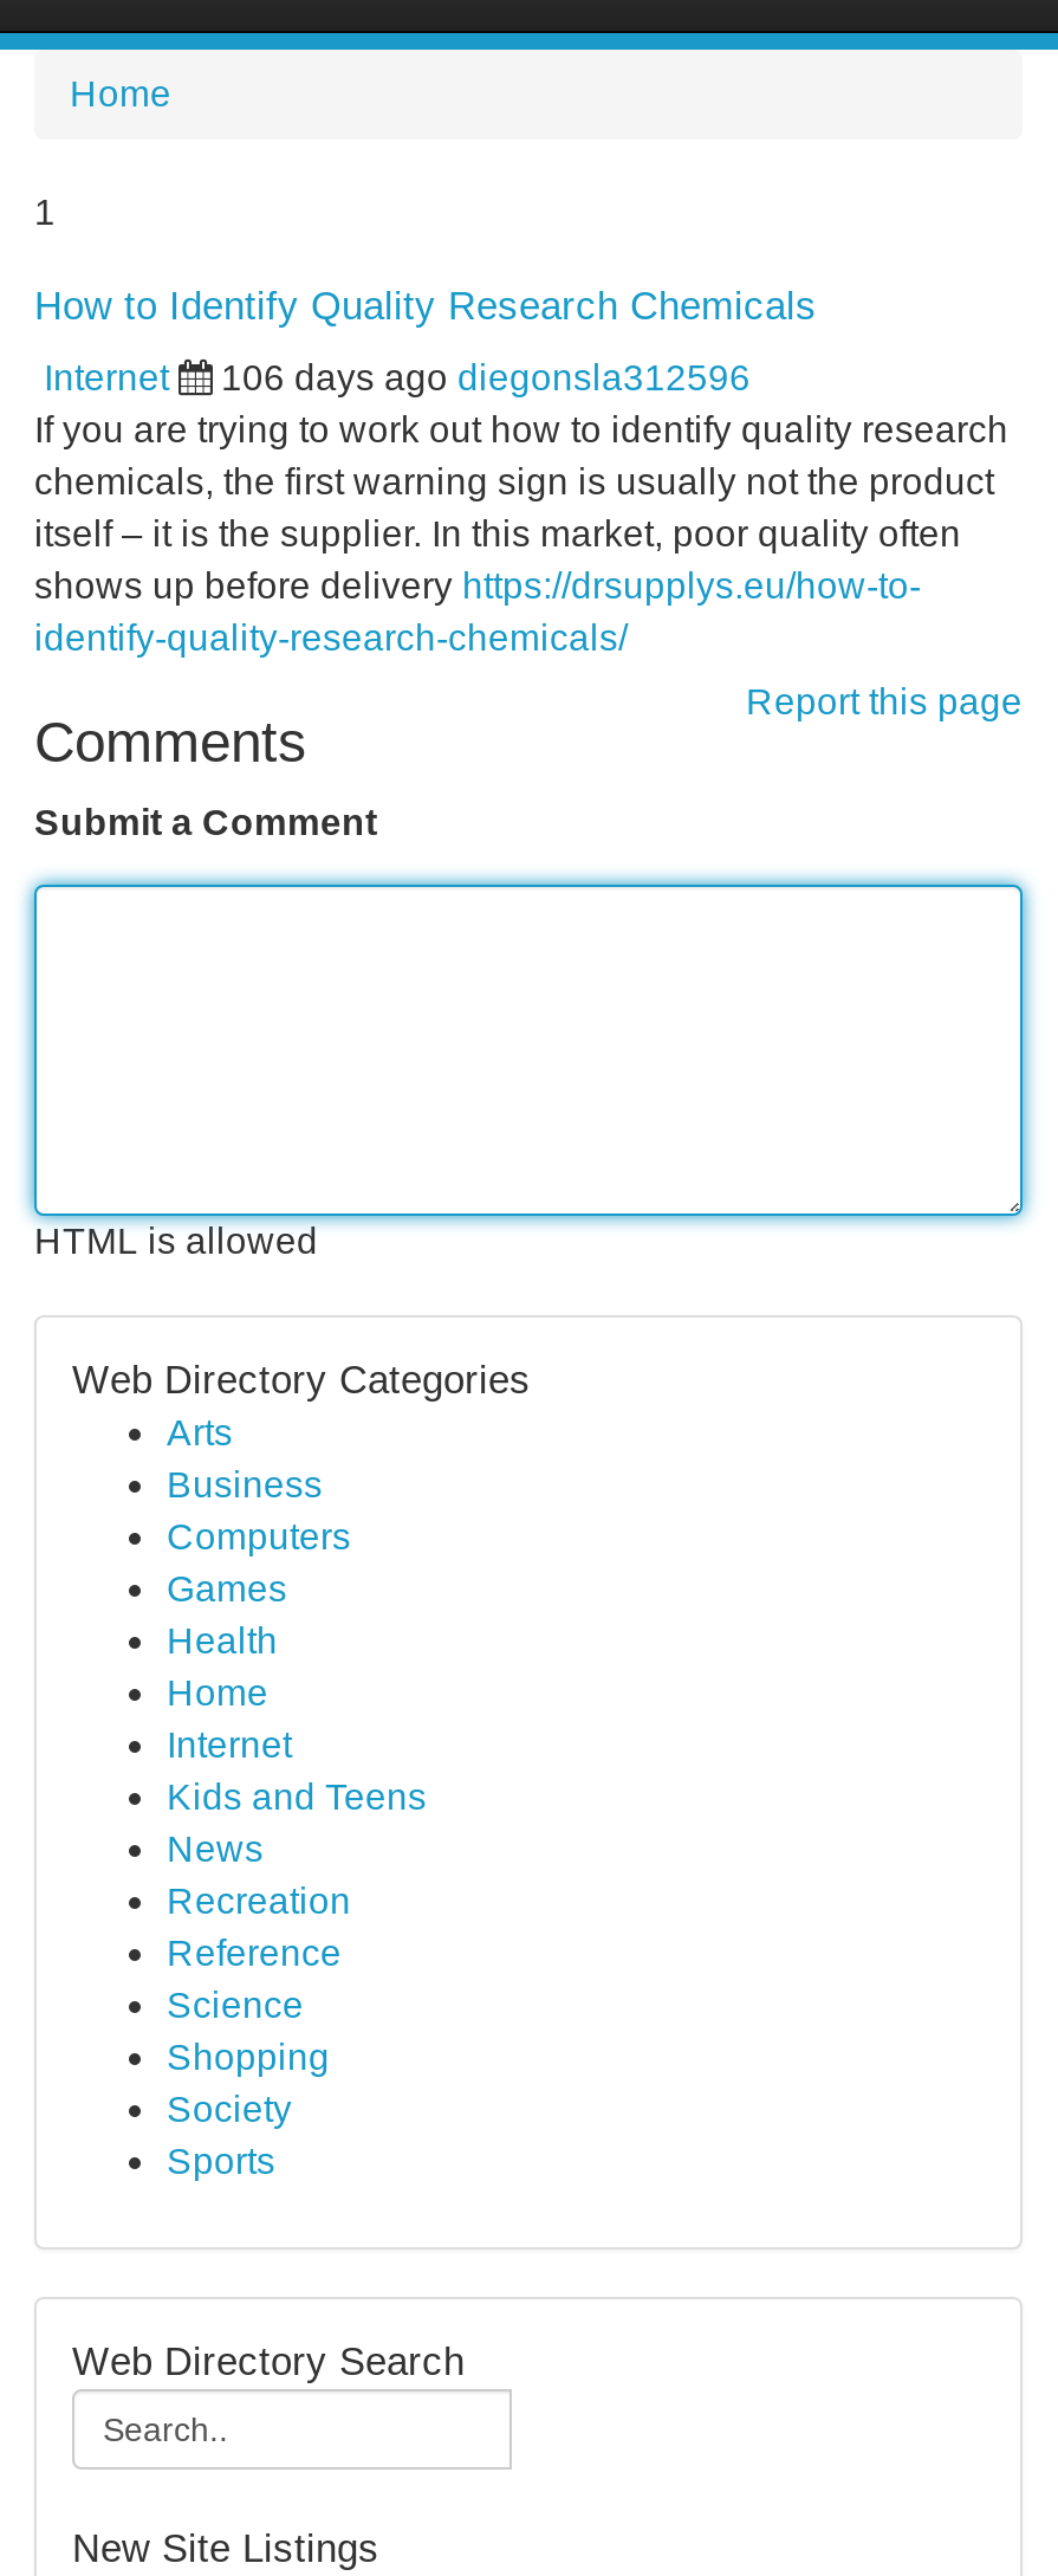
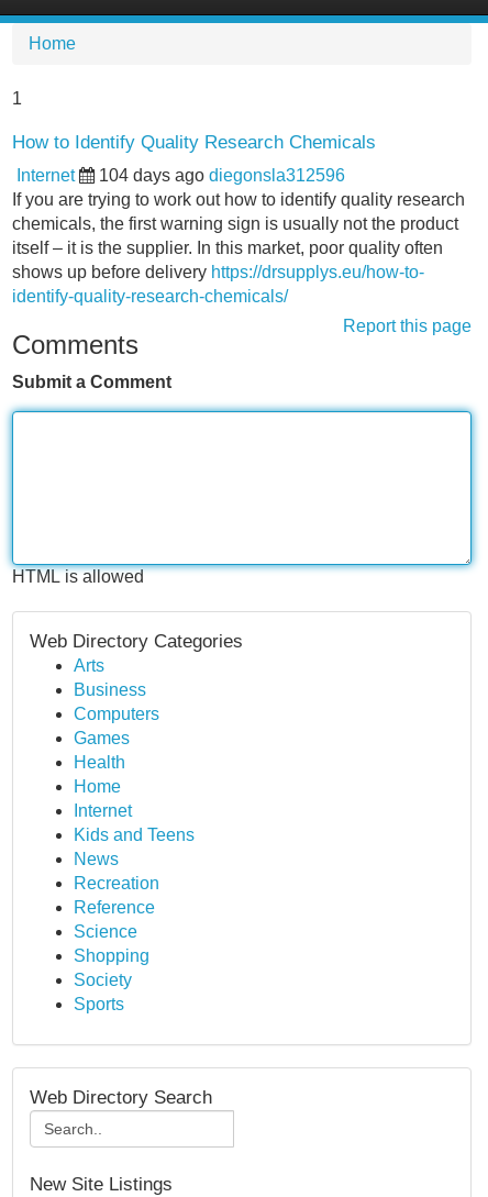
- 106 days ago diegonsla312596
+ 104 days ago diegonsla312596
